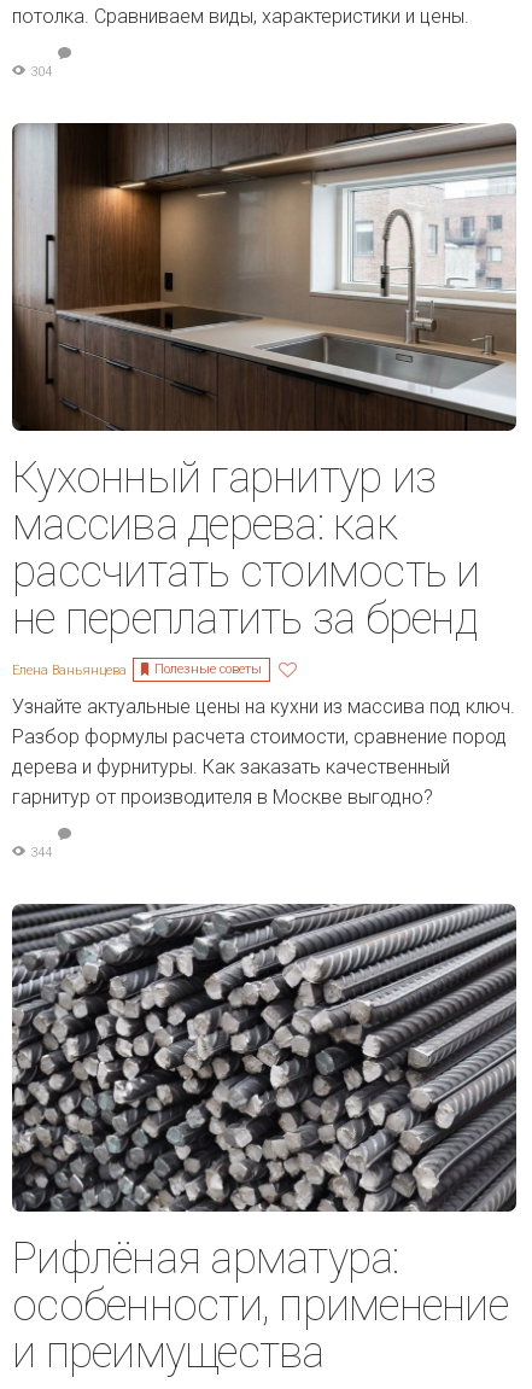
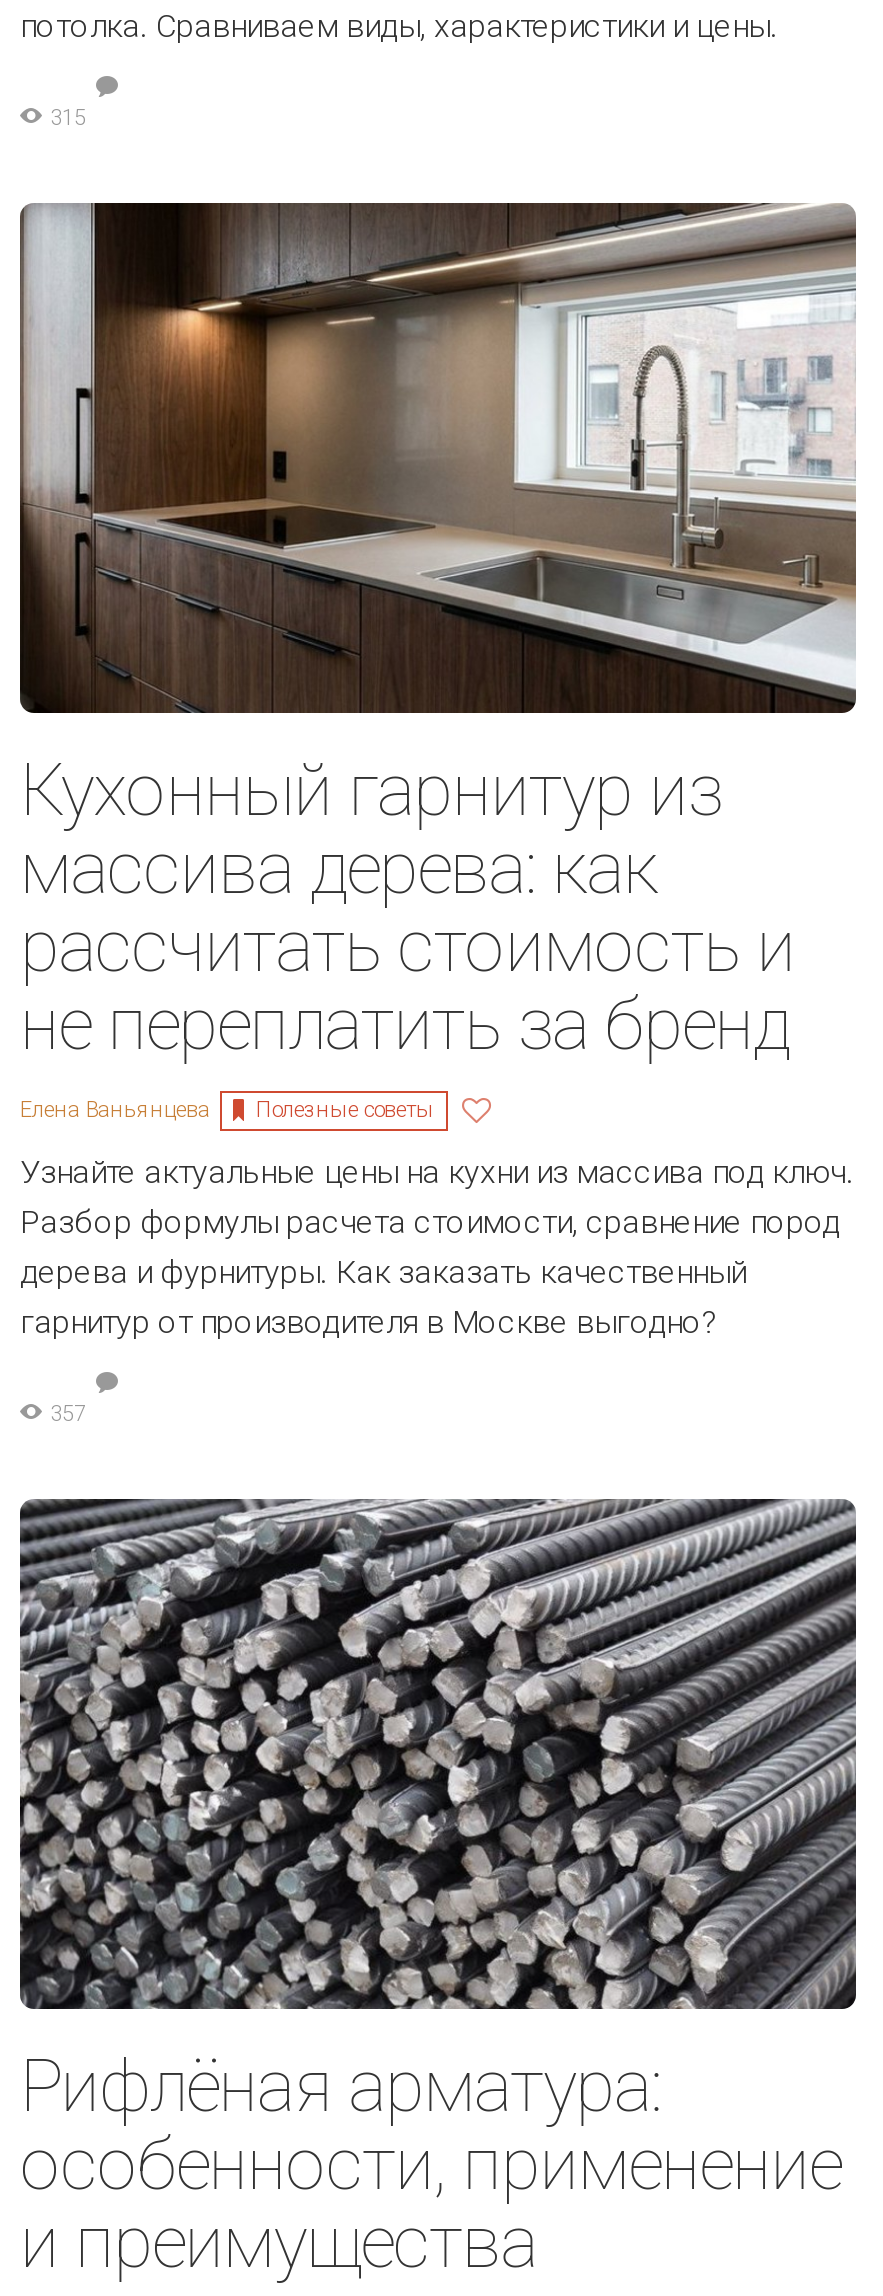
- 304
+ 315

- 344
+ 357
